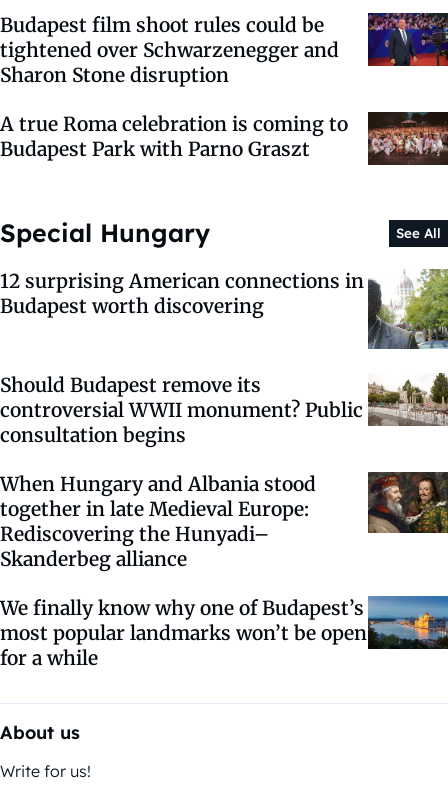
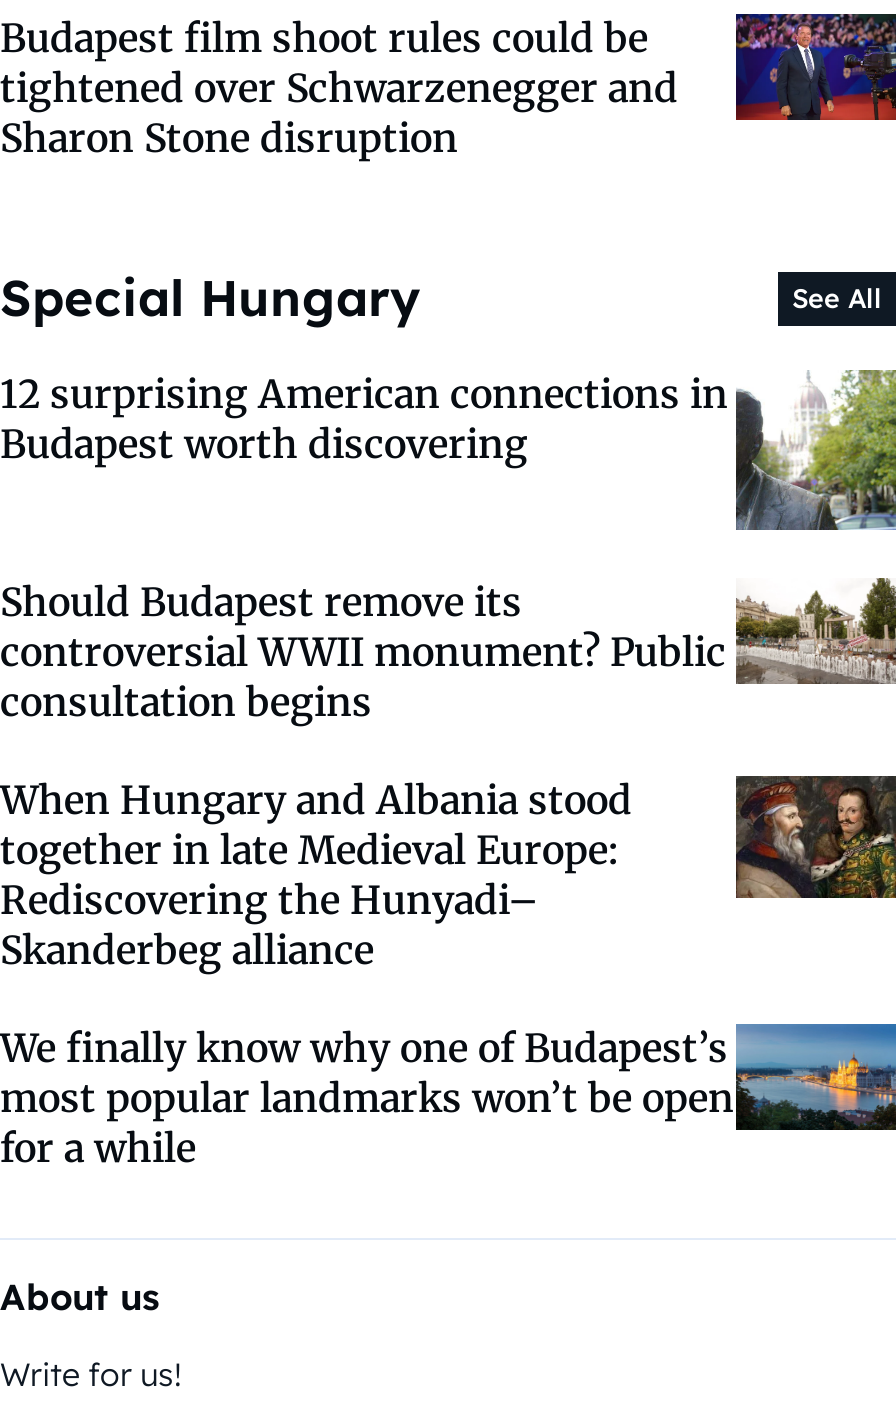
- [image]
- A true Roma celebration is coming to
- Budapest Park with Parno Graszt
